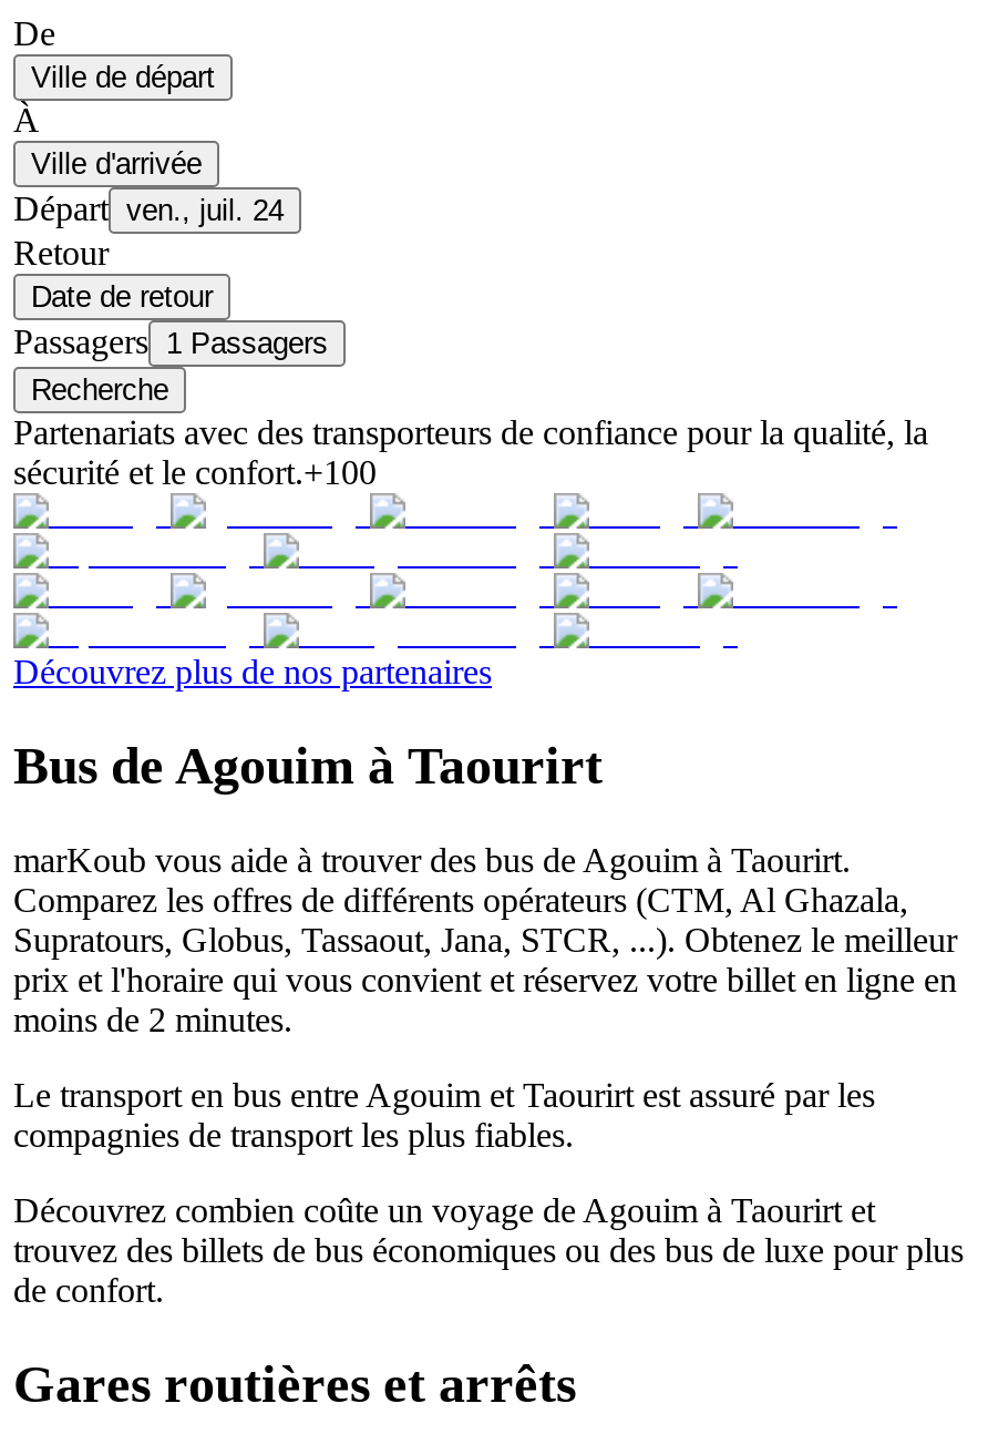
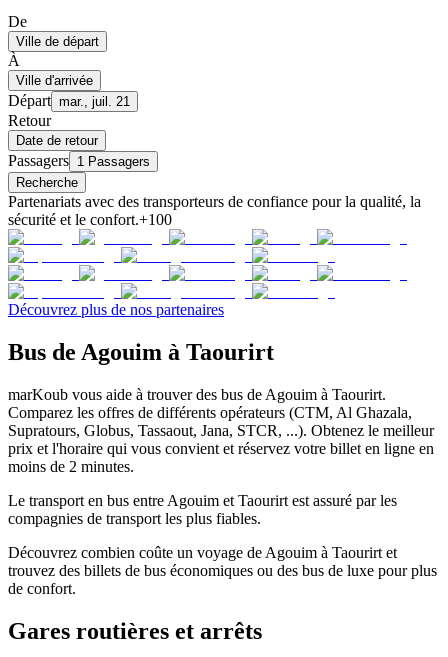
- Départ ven., juil. 24
+ Départ mar., juil. 21
